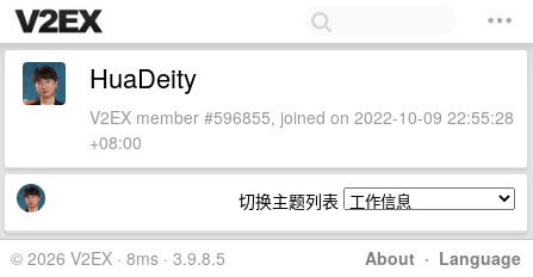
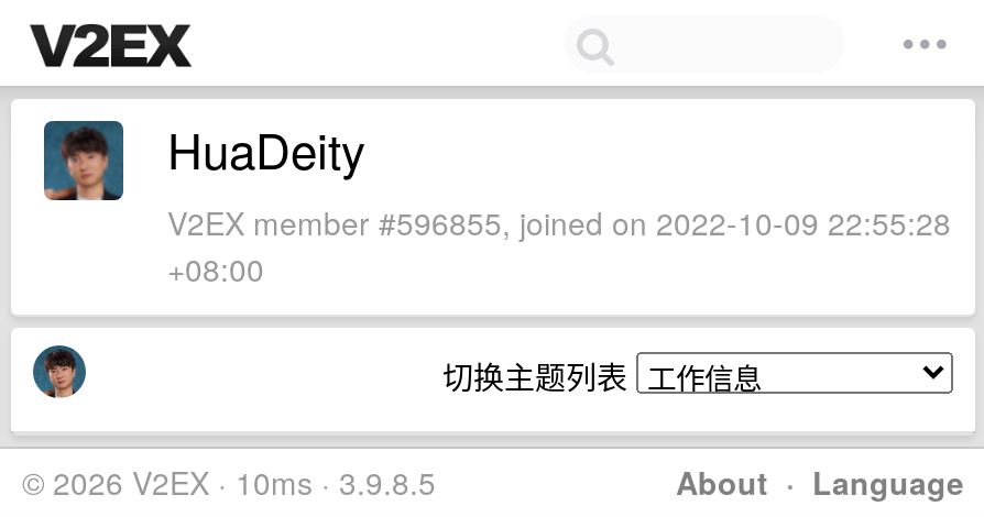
- © 2026 V2EX · 8ms · 3.9.8.5
+ © 2026 V2EX · 10ms · 3.9.8.5
